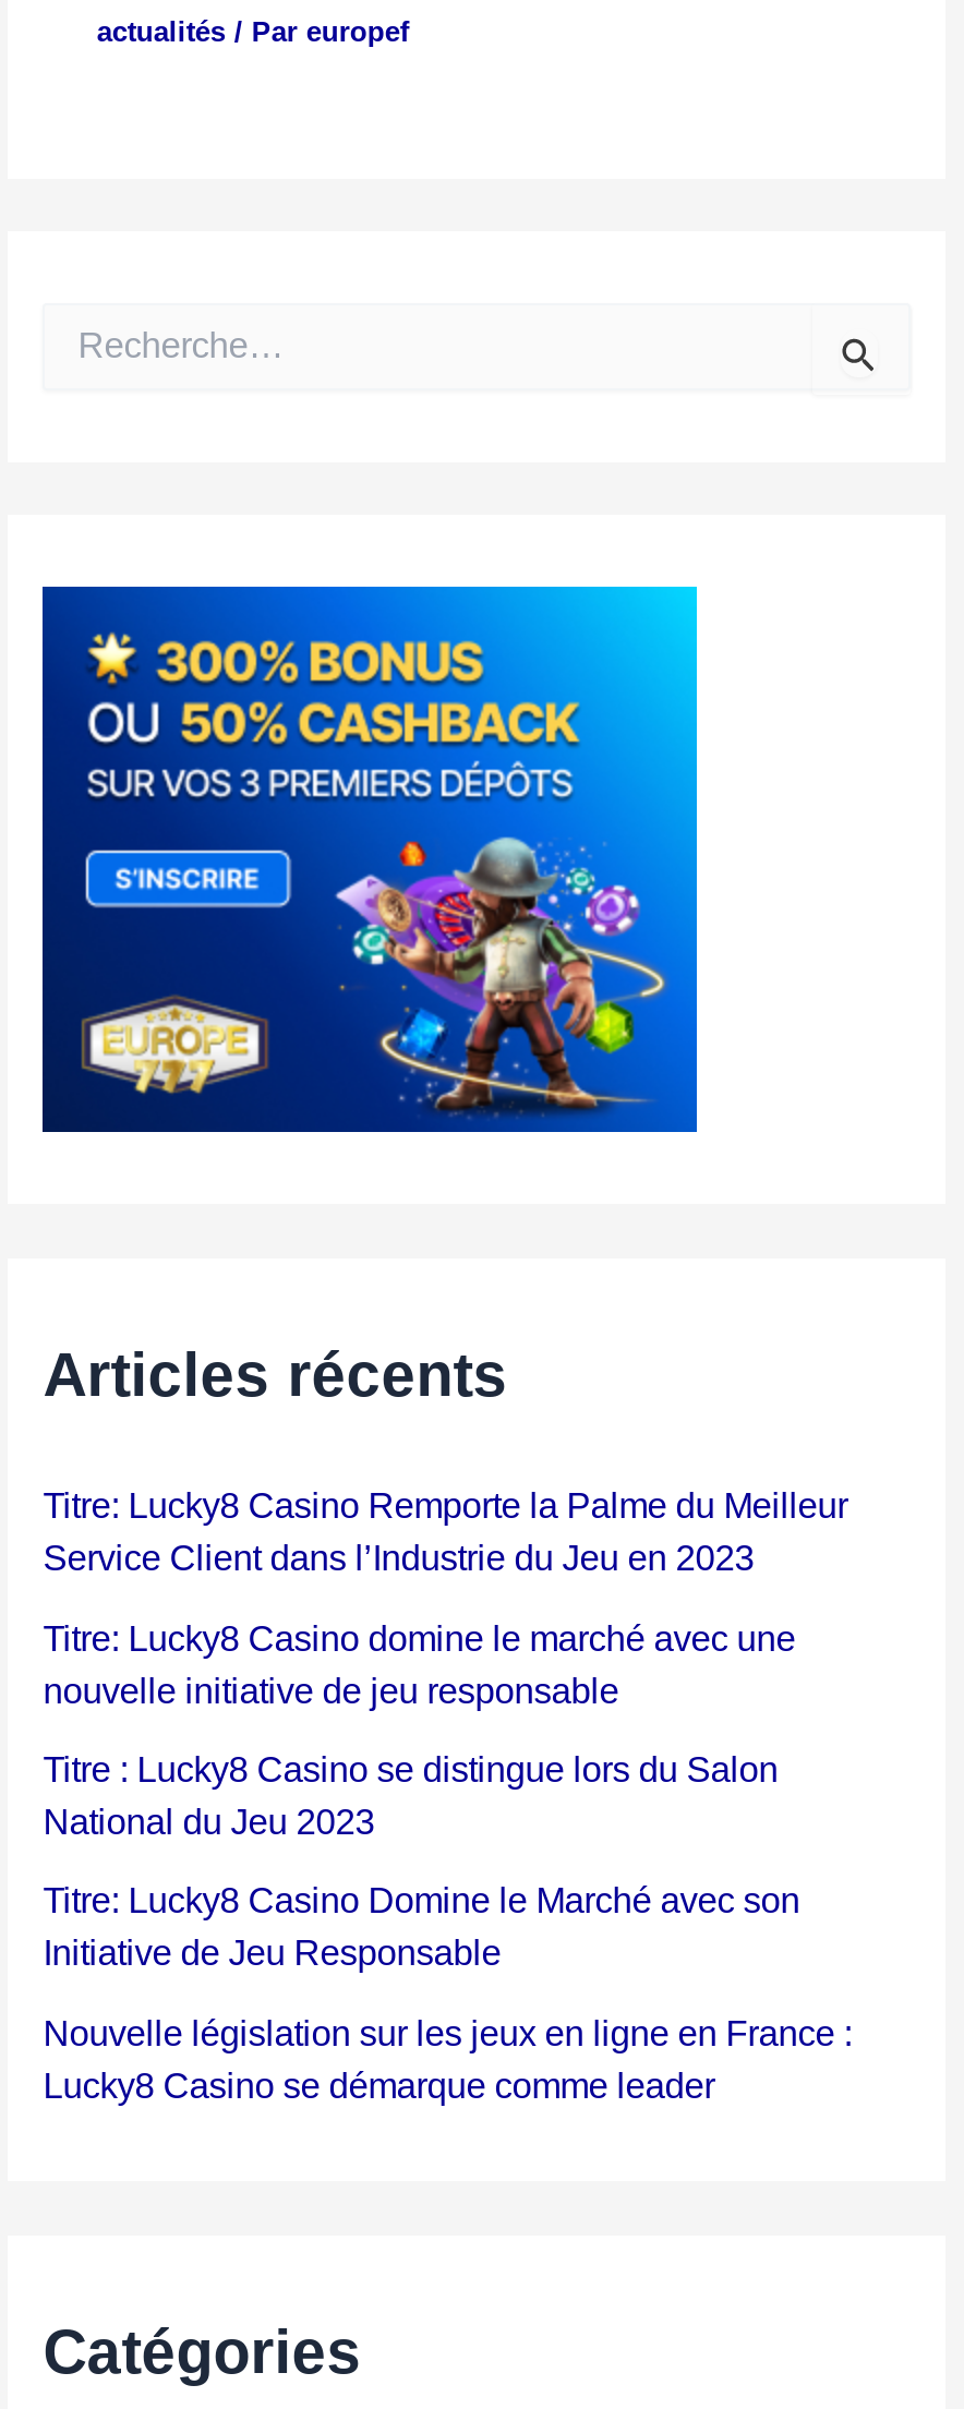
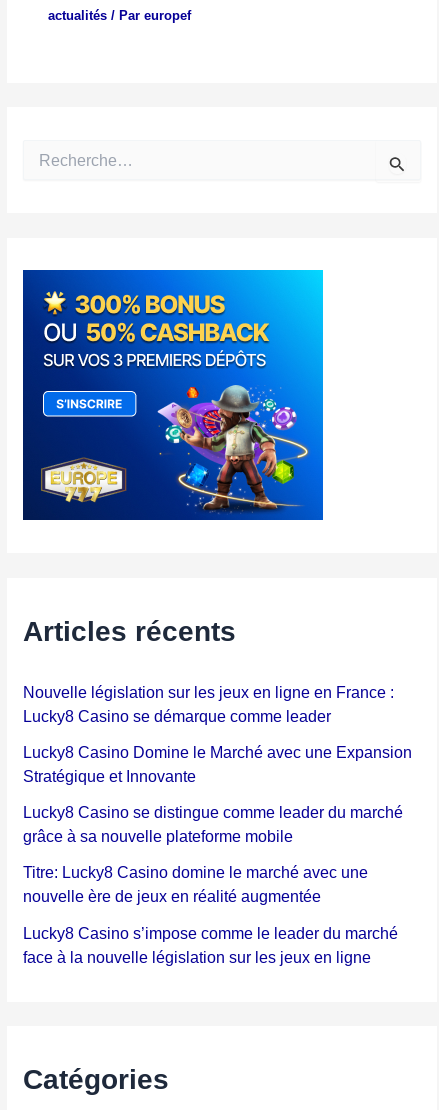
- Titre: Lucky8 Casino Remporte la Palme du Meilleur
- Service Client dans l’Industrie du Jeu en 2023
- nouvelle initiative de jeu responsable
- Titre : Lucky8 Casino se distingue lors du Salon
- National du Jeu 2023
- Titre: Lucky8 Casino Domine le Marché avec son
- Initiative de Jeu Responsable

moved down: Titre: Lucky8 Casino domine le marché avec une

moved up: Nouvelle législation sur les jeux en ligne en France : | Lucky8 Casino se démarque comme leader

+ Lucky8 Casino Domine le Marché avec une Expansion
+ Stratégique et Innovante
+ Lucky8 Casino se distingue comme leader du marché
+ grâce à sa nouvelle plateforme mobile
+ nouvelle ère de jeux en réalité augmentée
+ Lucky8 Casino s’impose comme le leader du marché
+ face à la nouvelle législation sur les jeux en ligne
